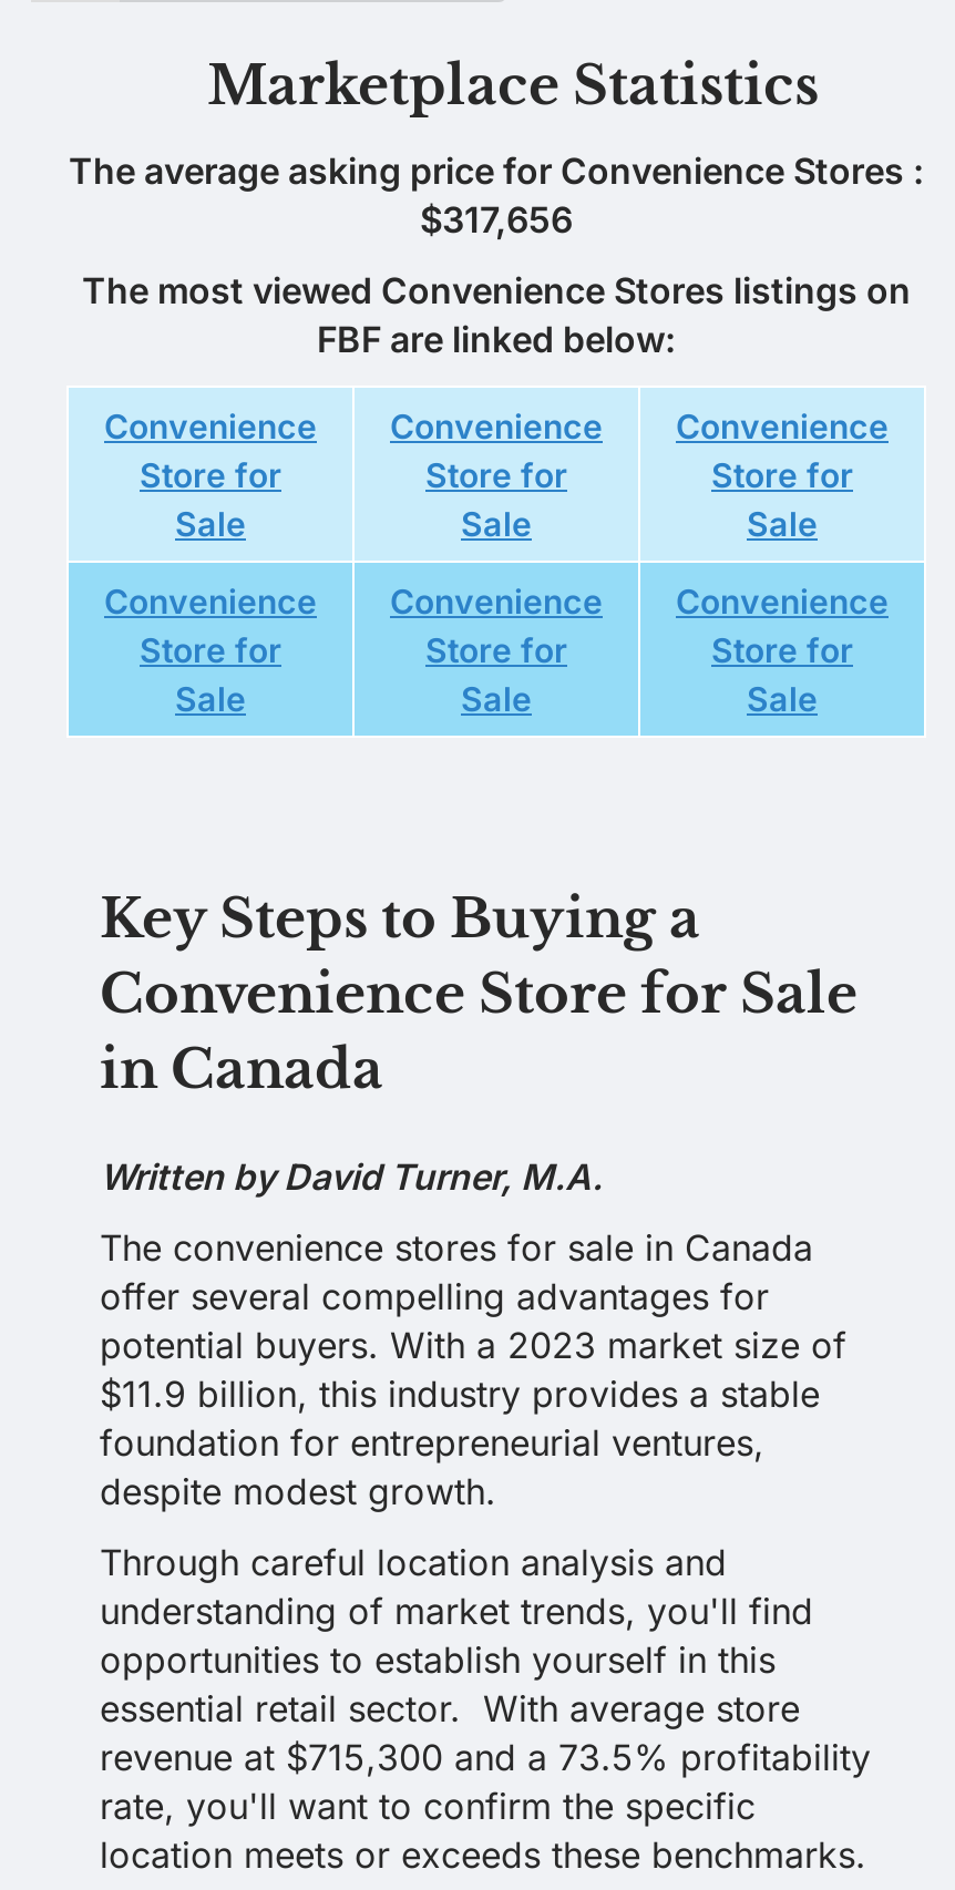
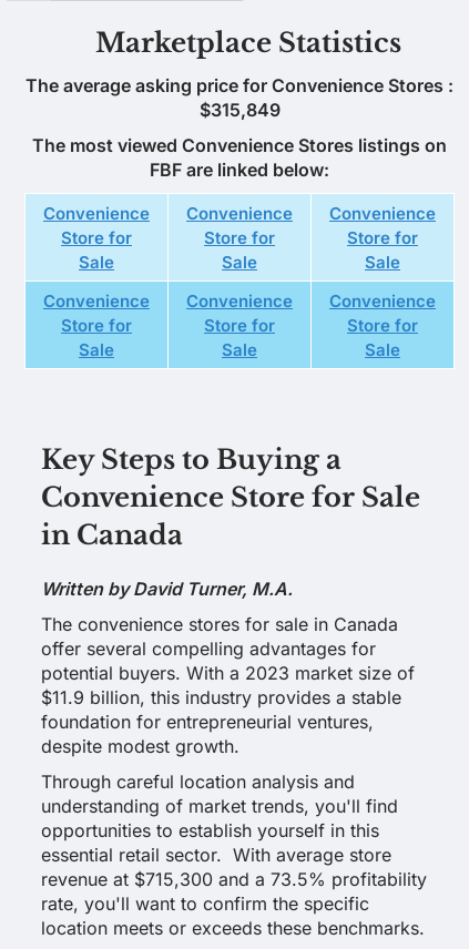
- $317,656
+ $315,849
